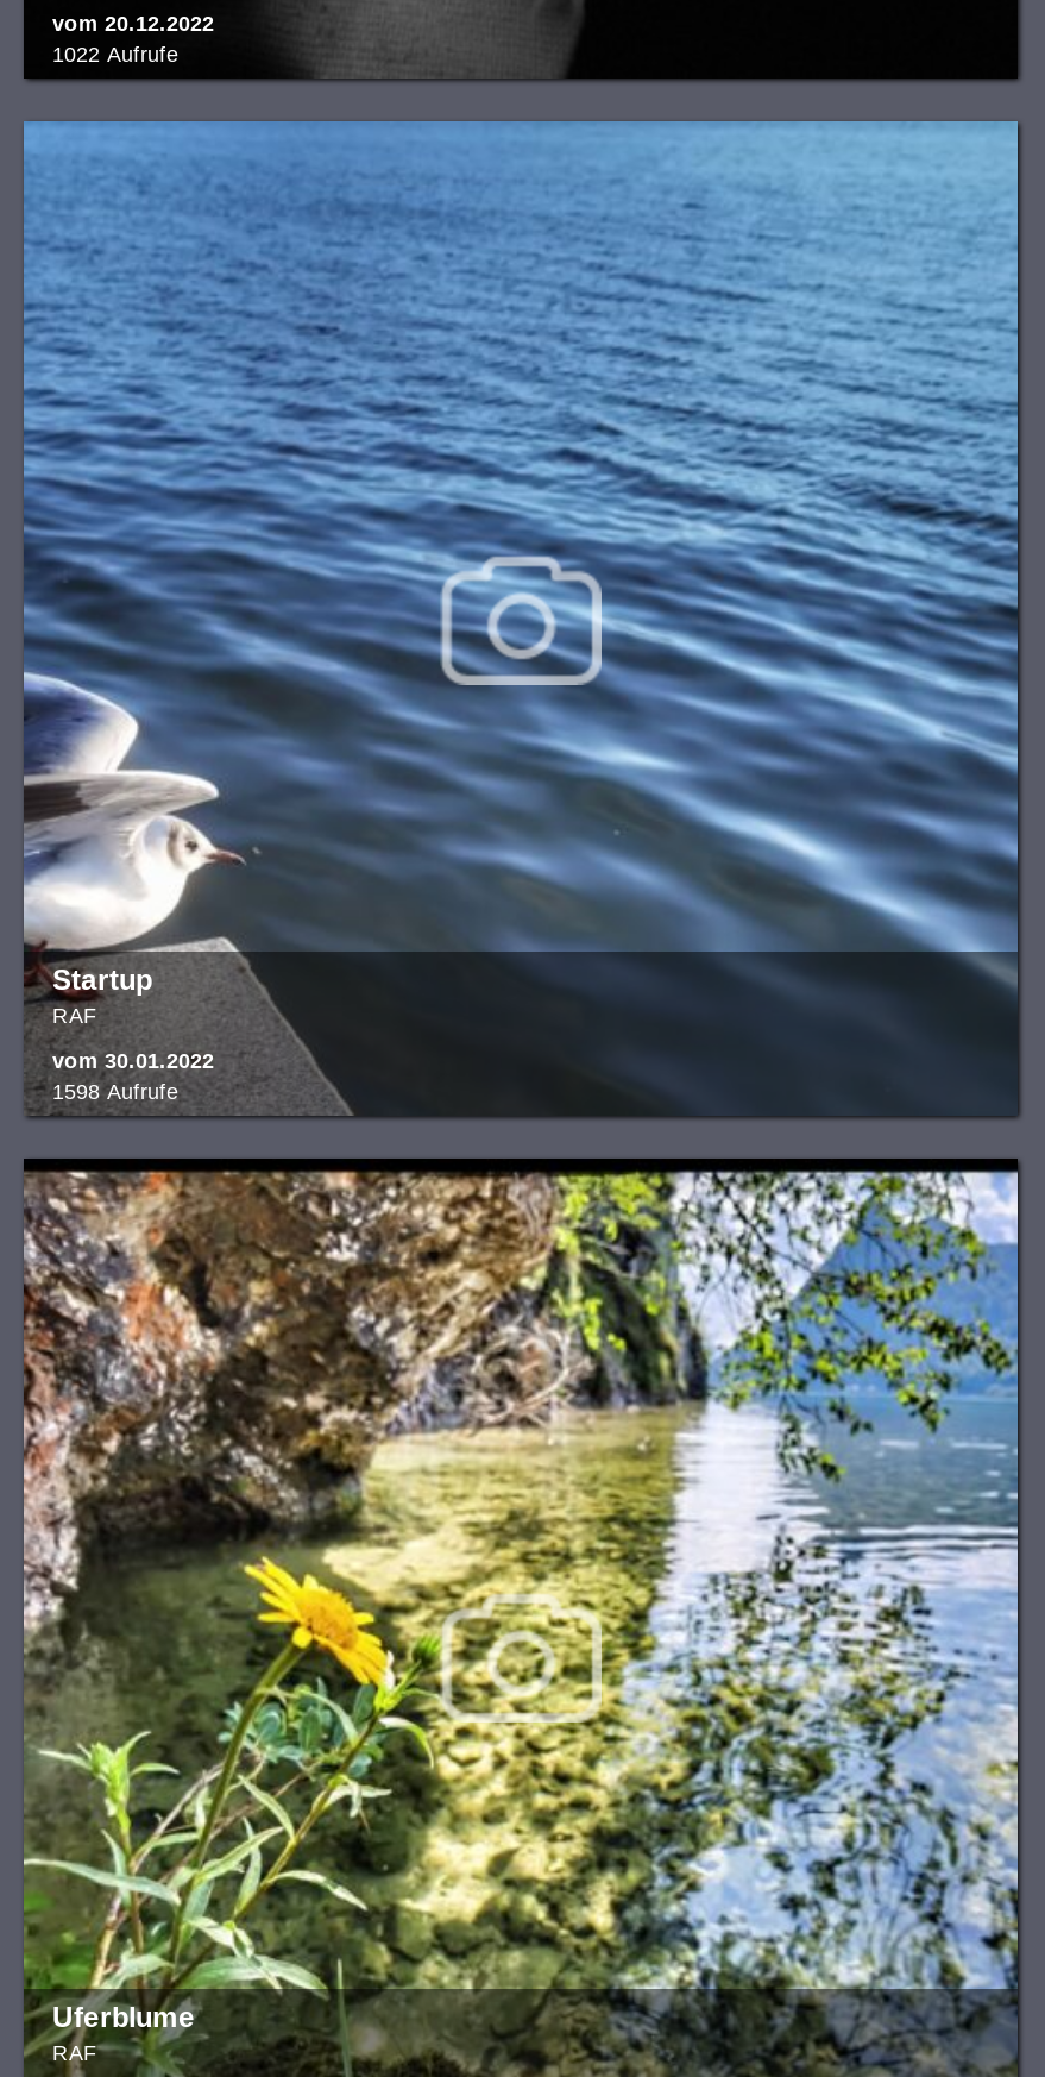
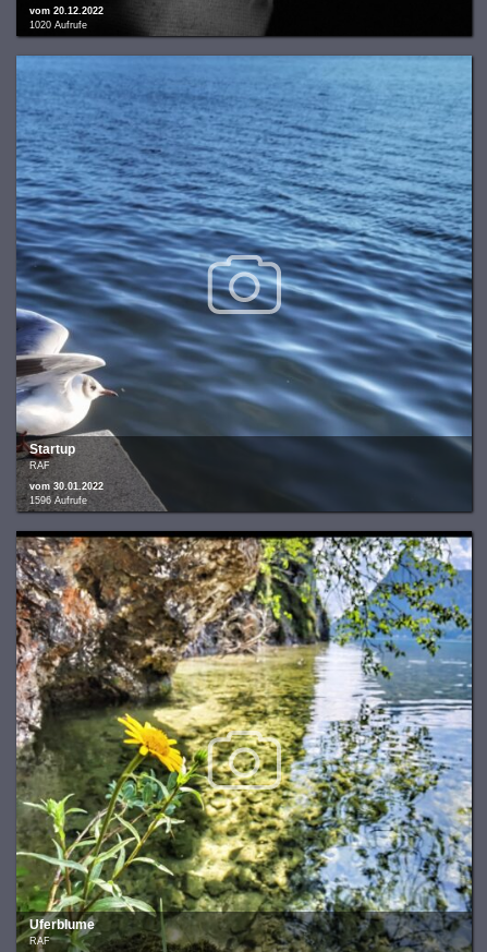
- 1022 Aufrufe
+ 1020 Aufrufe

- 1598 Aufrufe
+ 1596 Aufrufe
